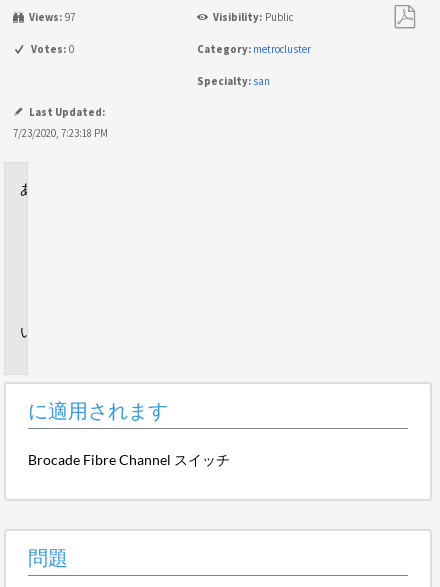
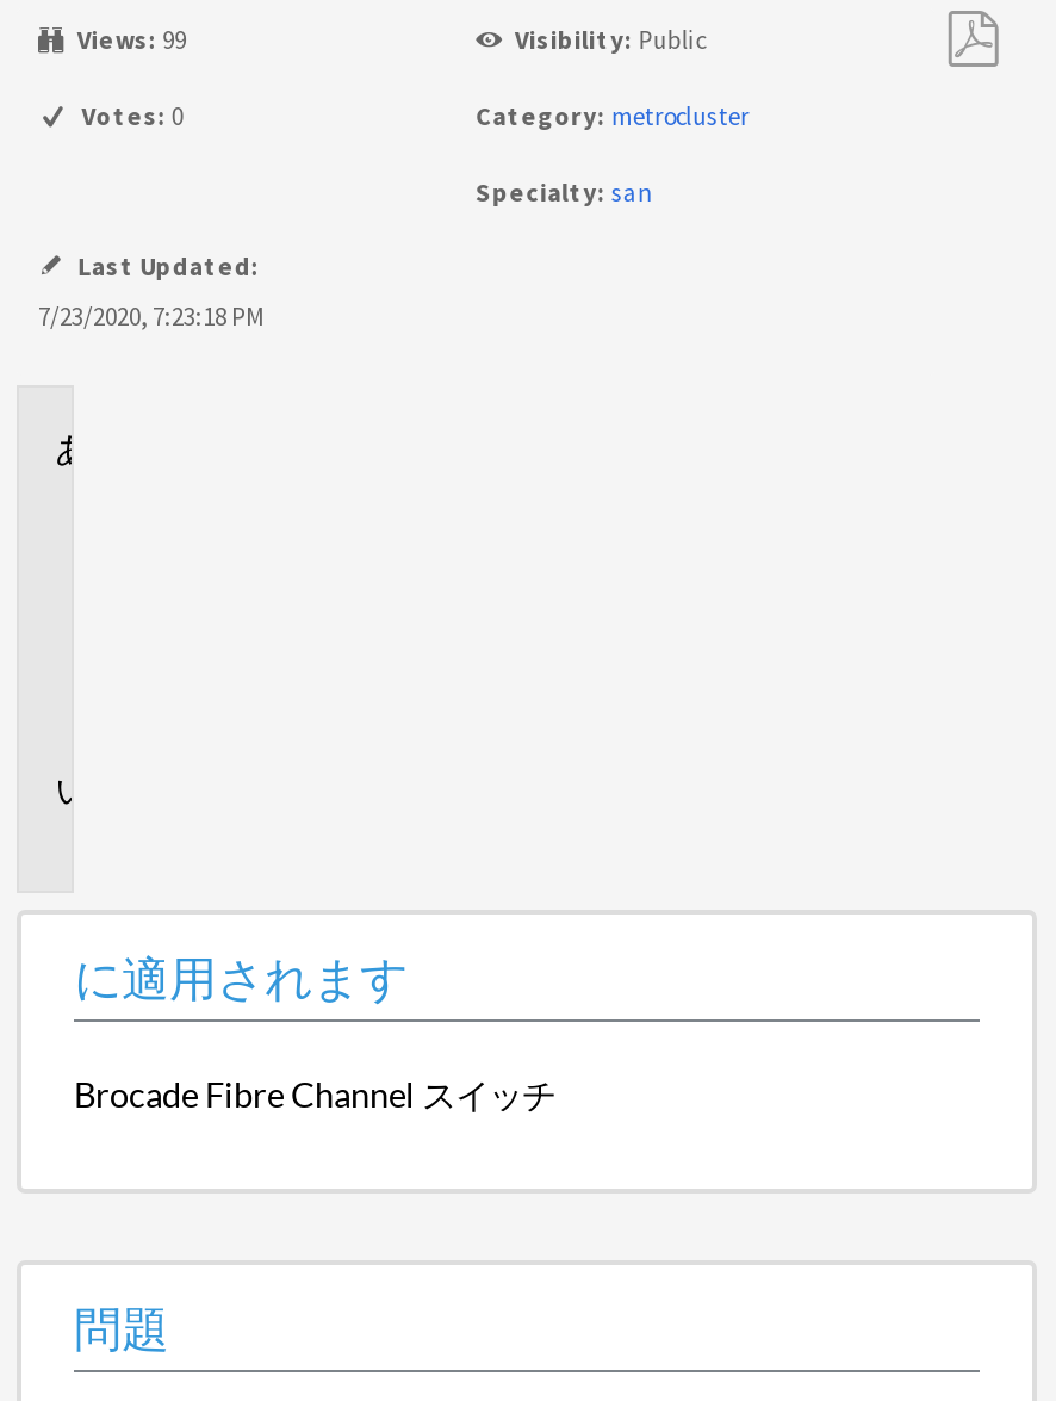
- Views: 97
+ Views: 99
